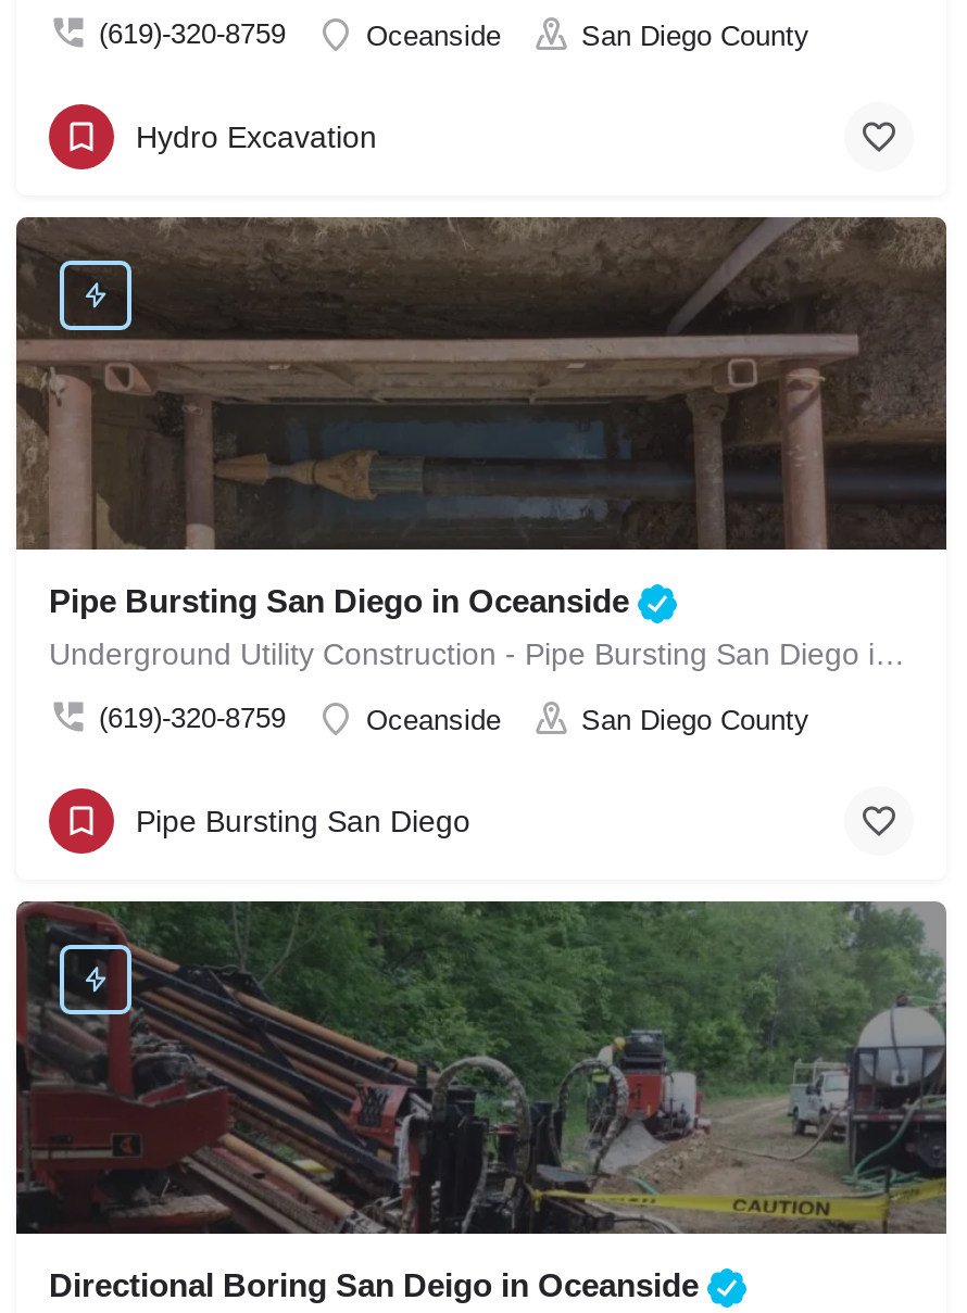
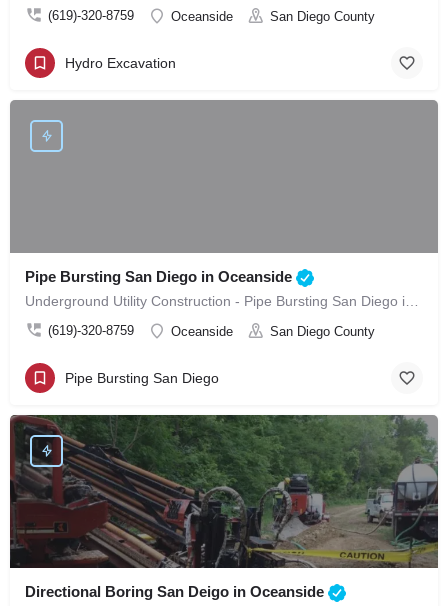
- [image]
